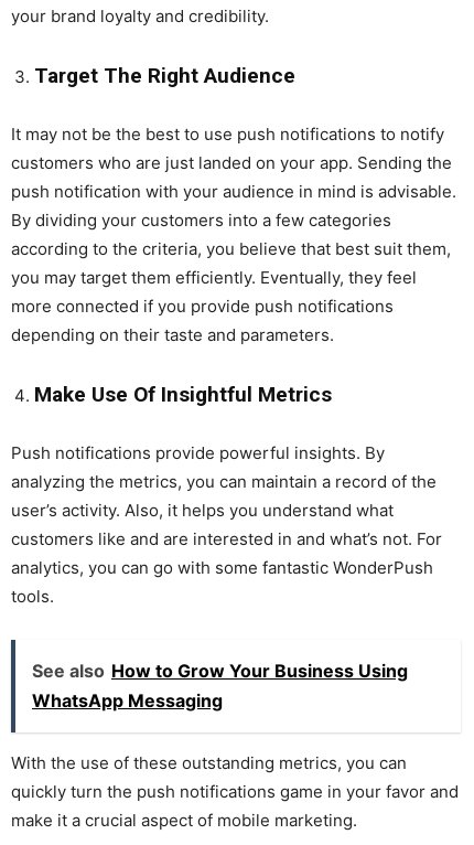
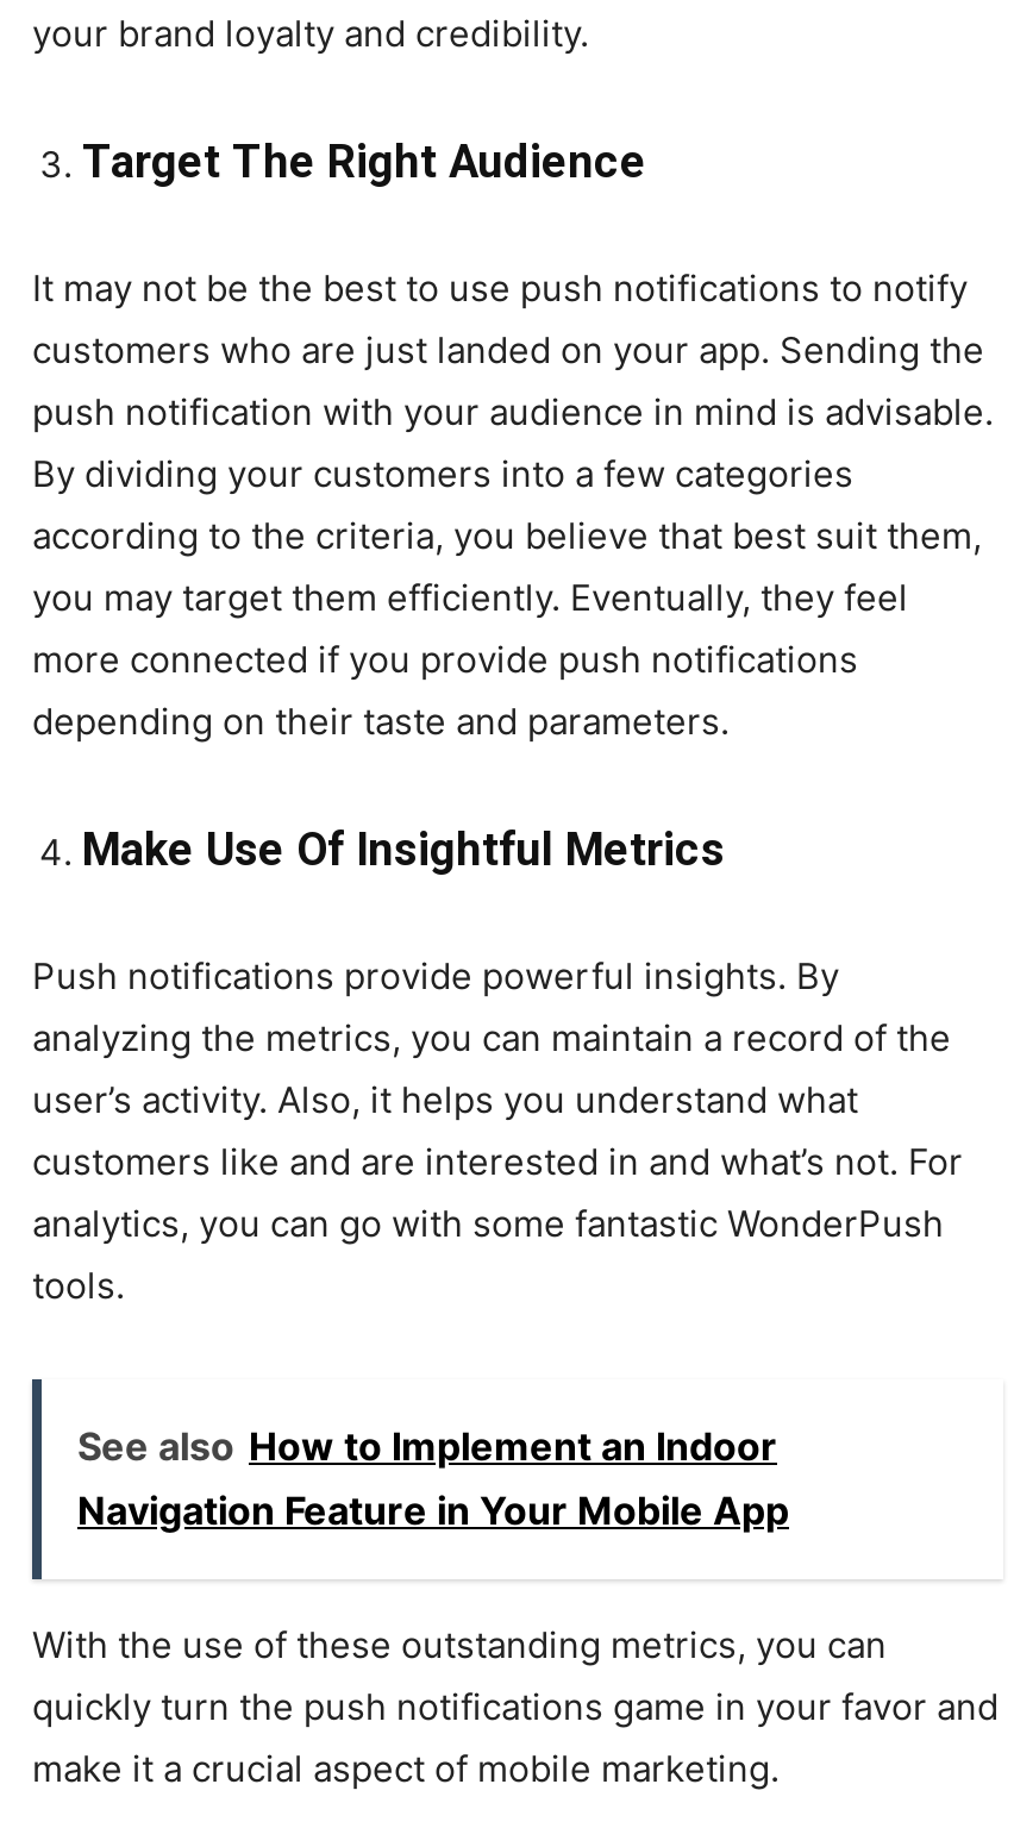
- See also How to Grow Your Business Using
- WhatsApp Messaging
+ See also How to Implement an Indoor
+ Navigation Feature in Your Mobile App
